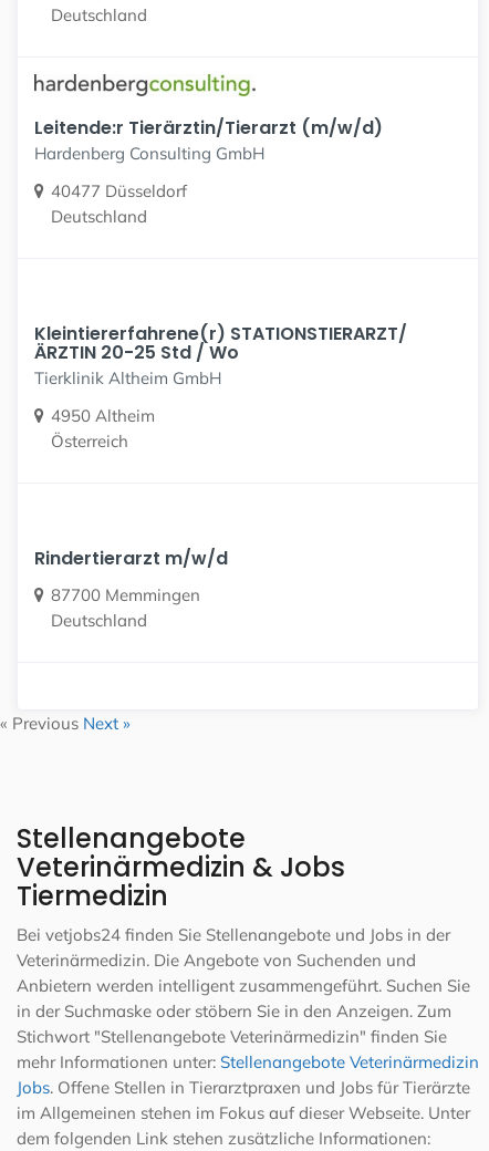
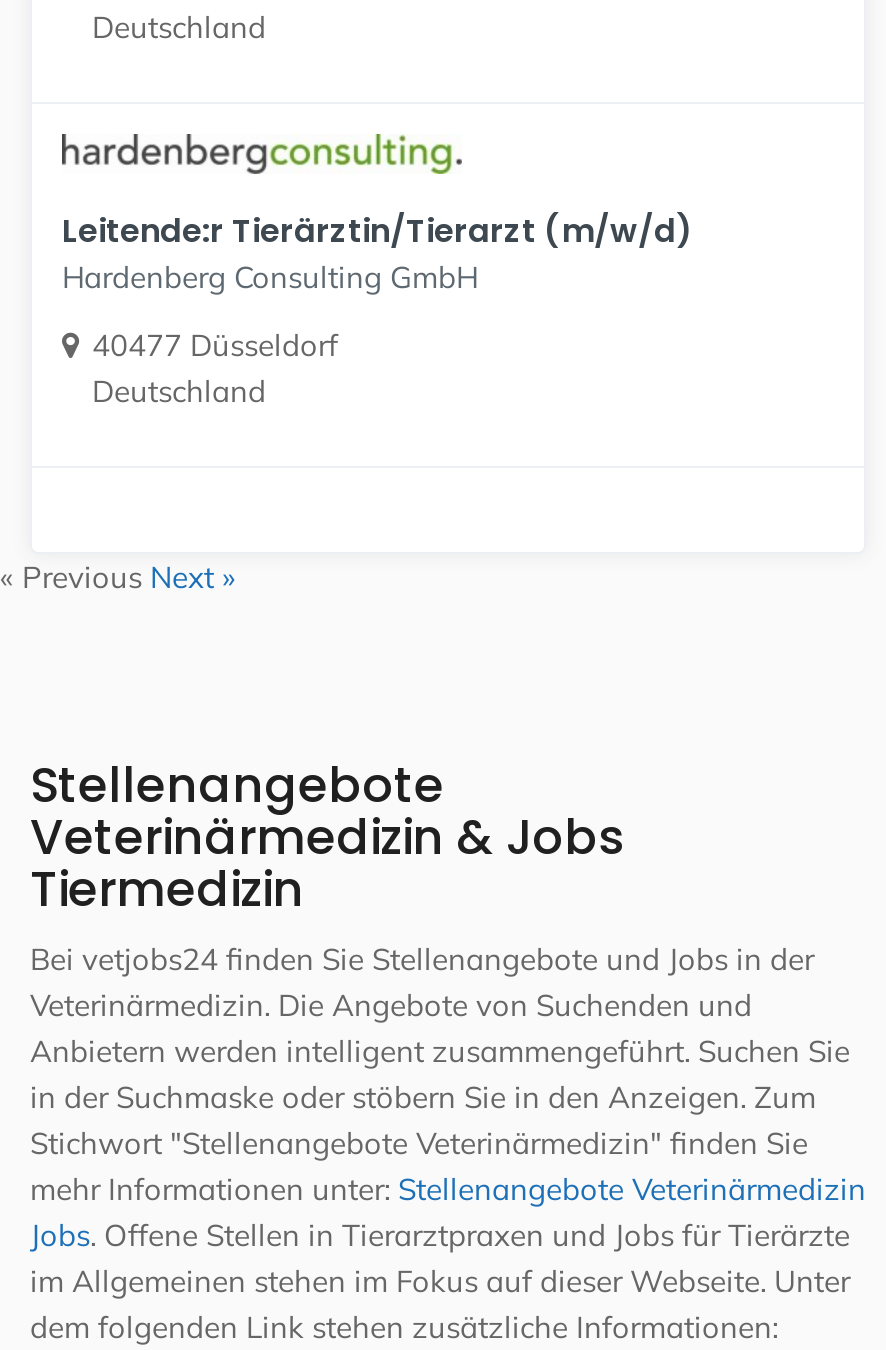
- Kleintiererfahrene(r) STATIONSTIERARZT/
- ÄRZTIN 20-25 Std / Wo
- Tierklinik Altheim GmbH
- 4950 Altheim
- Österreich

- Rindertierarzt m/w/d
- 87700 Memmingen
- Deutschland
